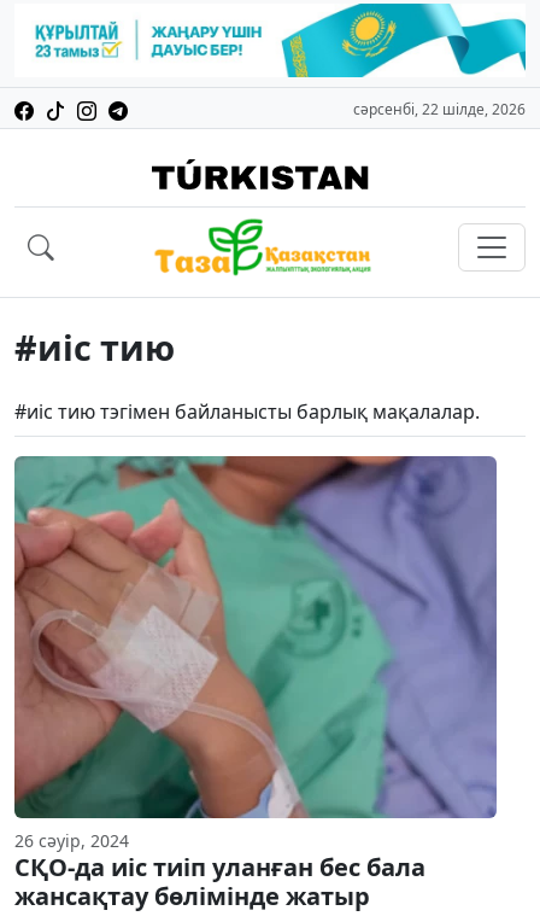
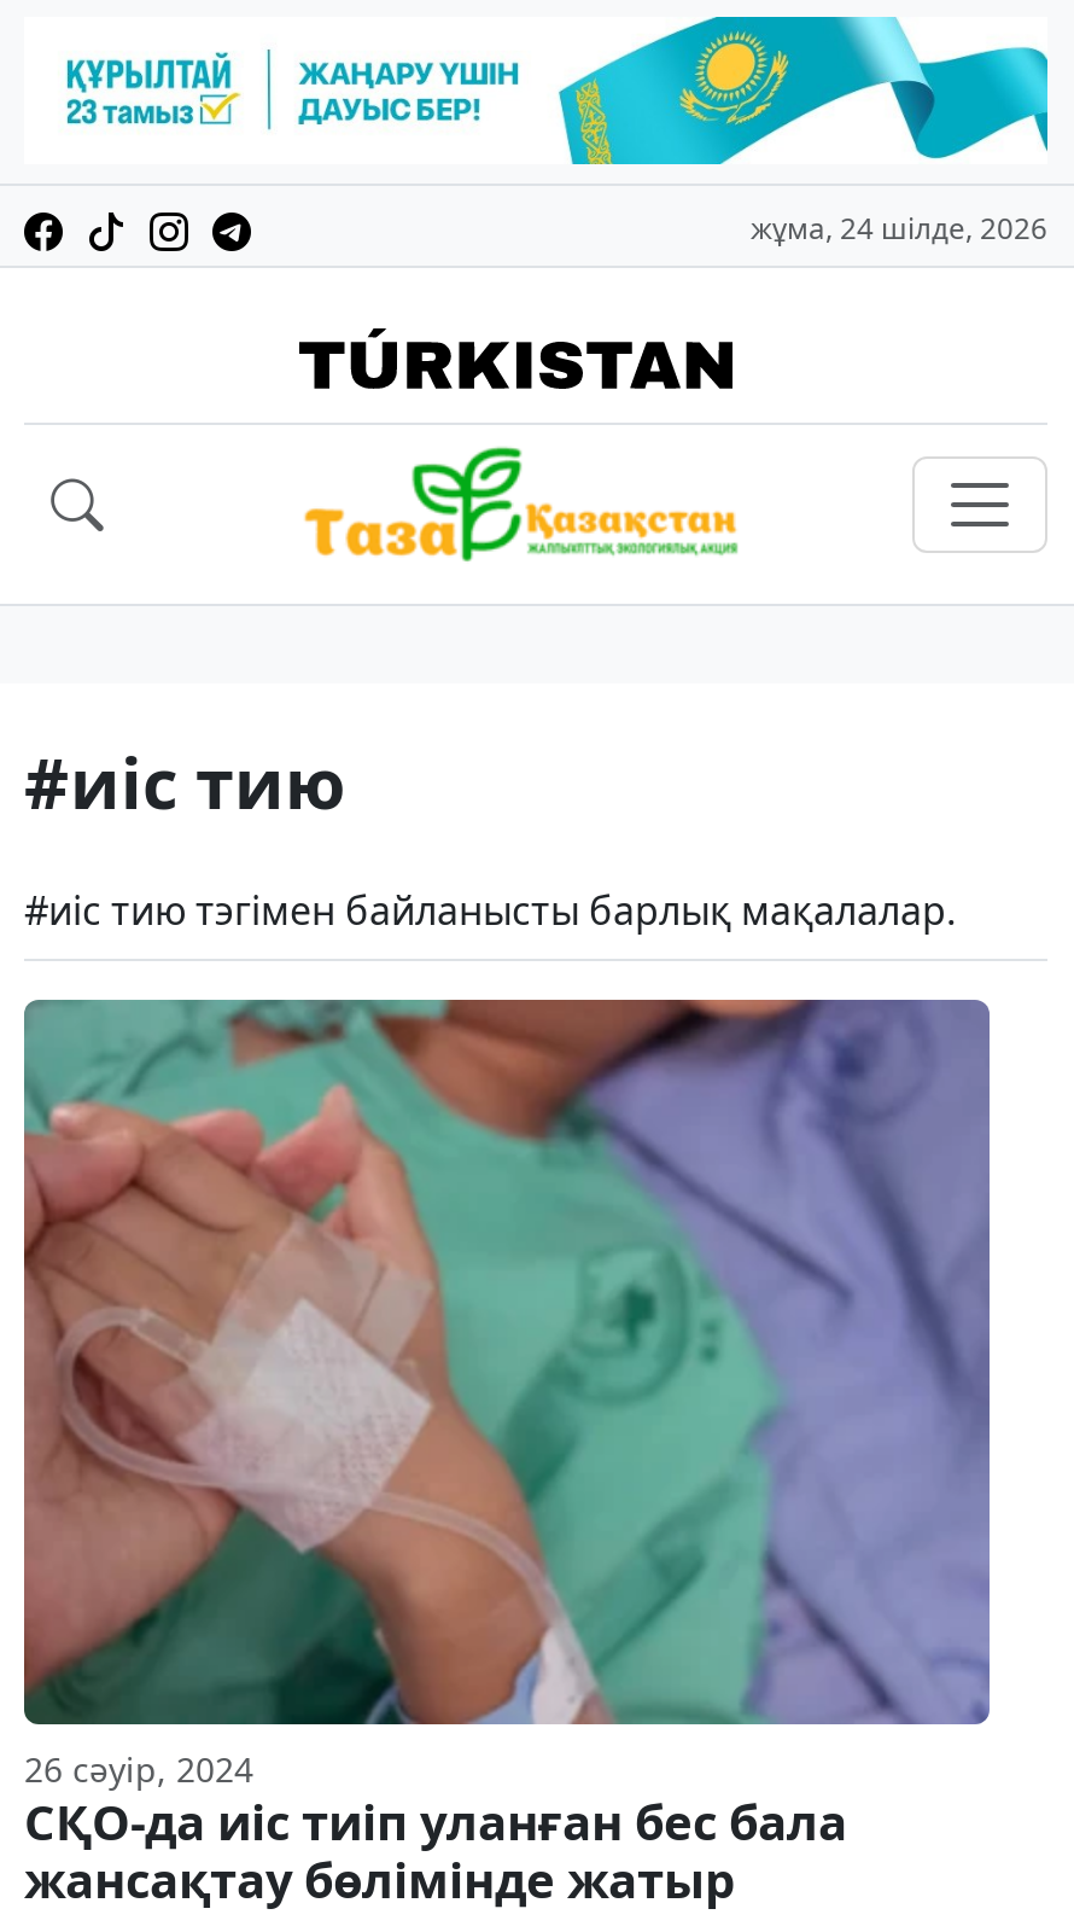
- сәрсенбі, 22 шілде, 2026
+ жұма, 24 шілде, 2026
